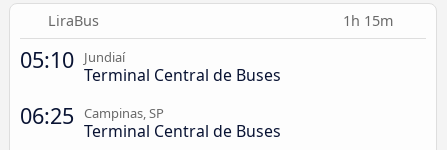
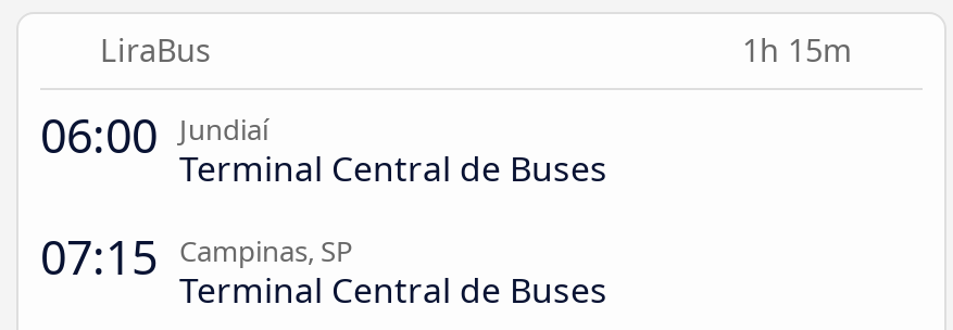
- 05:10 Jundiaí
+ 06:00 Jundiaí

- 06:25 Campinas, SP
+ 07:15 Campinas, SP
